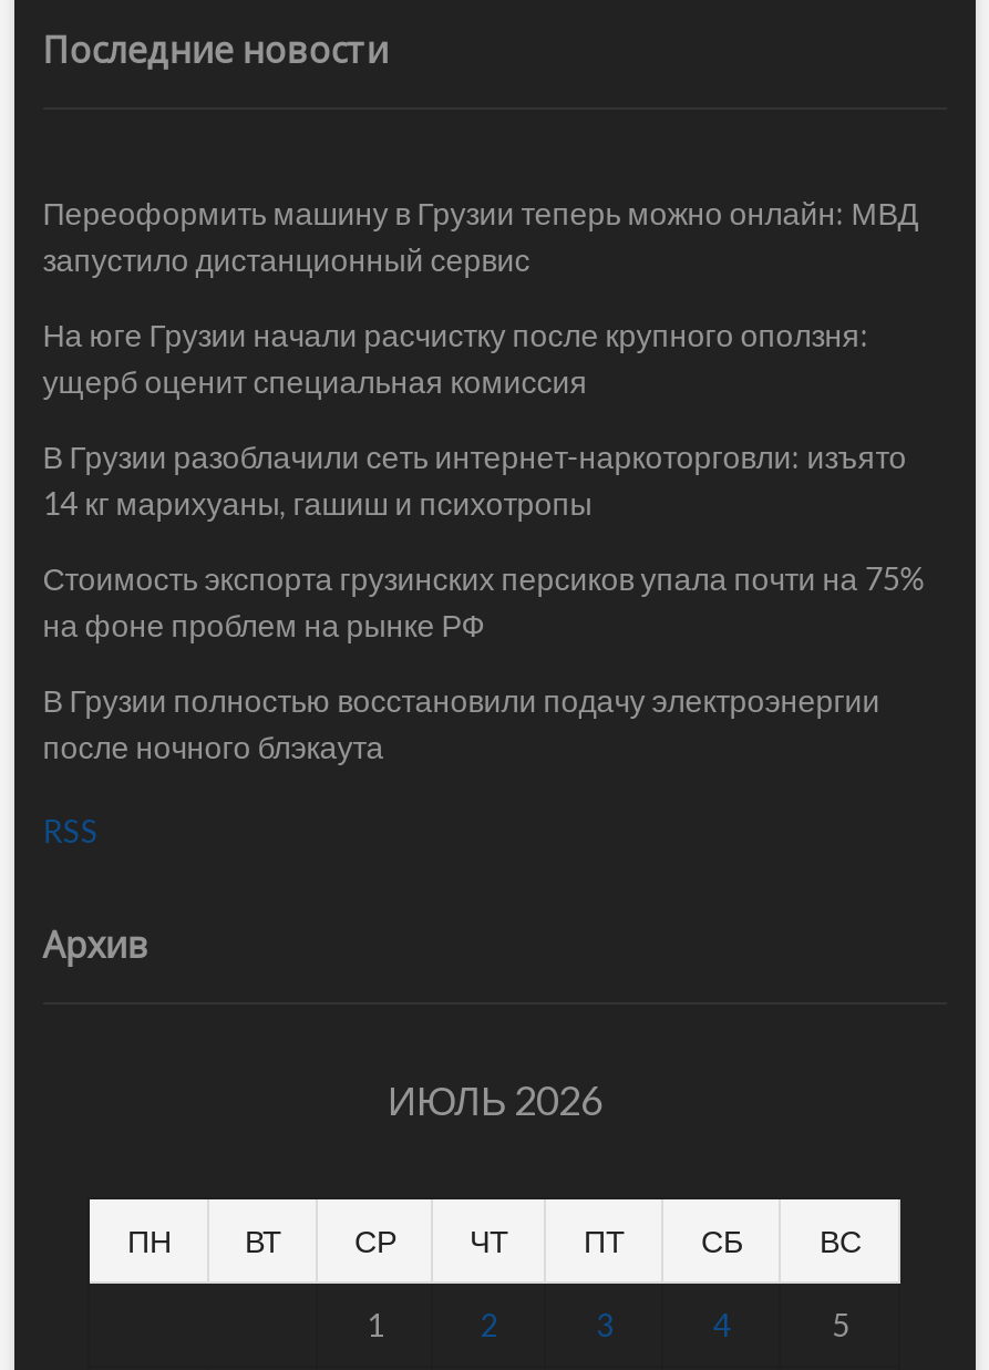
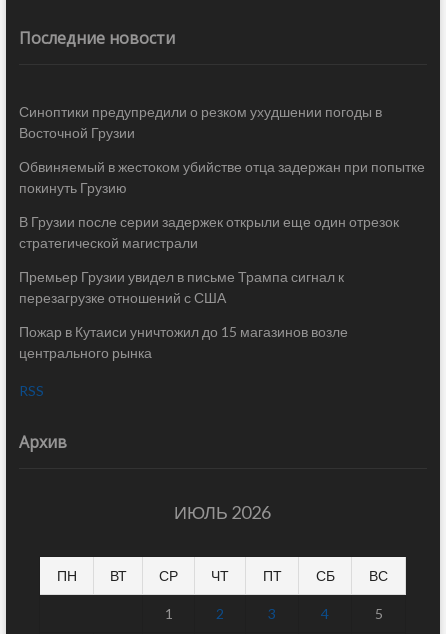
- Переоформить машину в Грузии теперь можно онлайн: МВД
- запустило дистанционный сервис
+ Синоптики предупредили о резком ухудшении погоды в
+ Восточной Грузии

- На юге Грузии начали расчистку после крупного оползня:
- ущерб оценит специальная комиссия
+ Обвиняемый в жестоком убийстве отца задержан при попытке
+ покинуть Грузию

- В Грузии разоблачили сеть интернет-наркоторговли: изъято
- 14 кг марихуаны, гашиш и психотропы
+ В Грузии после серии задержек открыли еще один отрезок
+ стратегической магистрали

- Стоимость экспорта грузинских персиков упала почти на 75%
- на фоне проблем на рынке РФ
+ Премьер Грузии увидел в письме Трампа сигнал к
+ перезагрузке отношений с США

- В Грузии полностью восстановили подачу электроэнергии
- после ночного блэкаута
+ Пожар в Кутаиси уничтожил до 15 магазинов возле
+ центрального рынка
